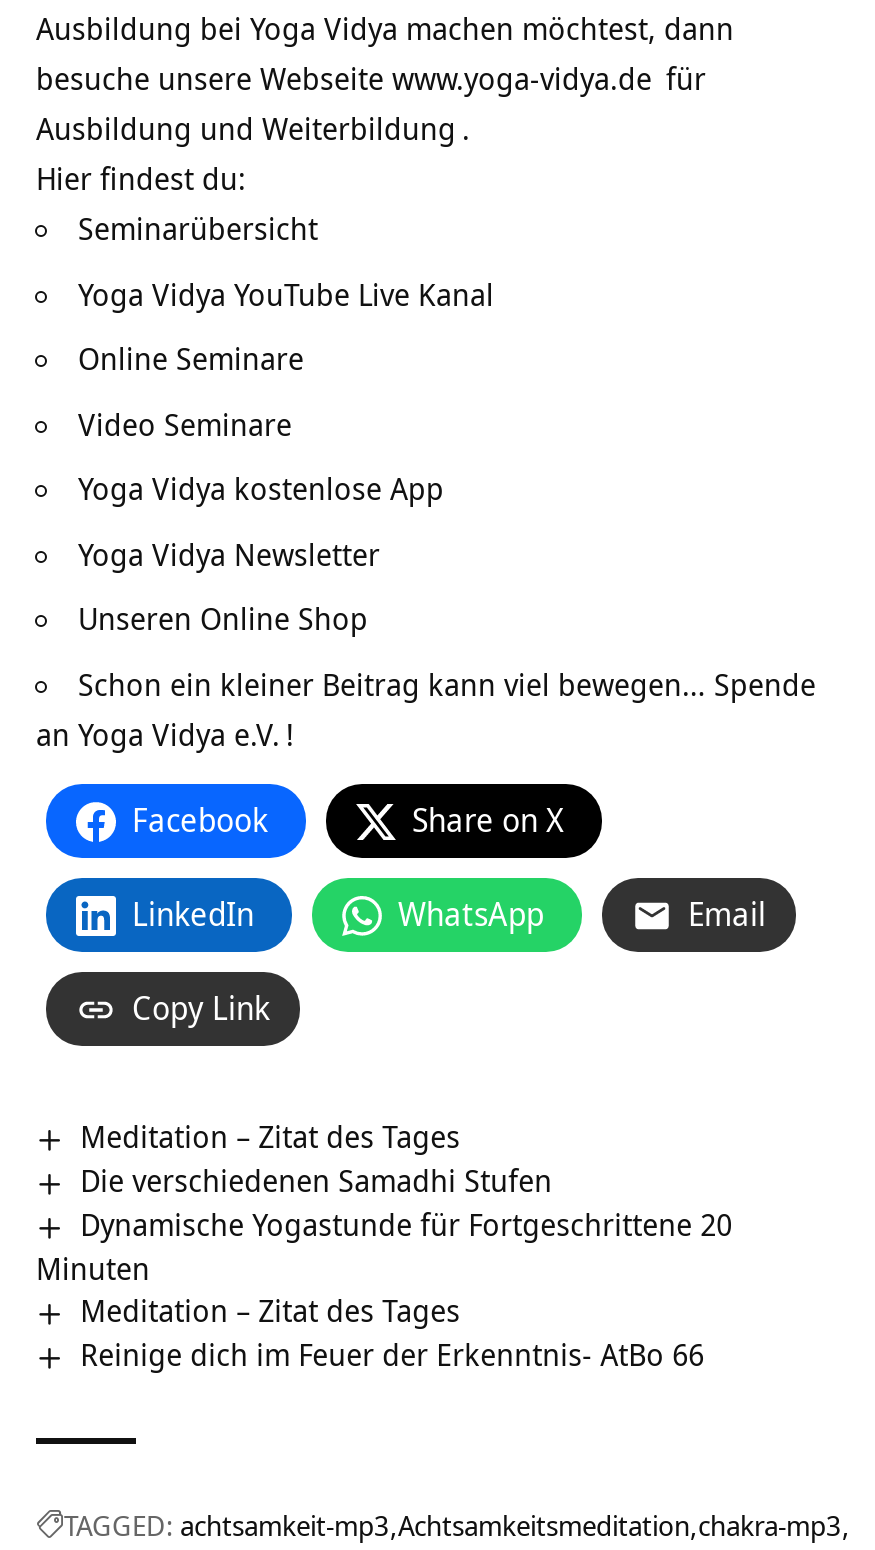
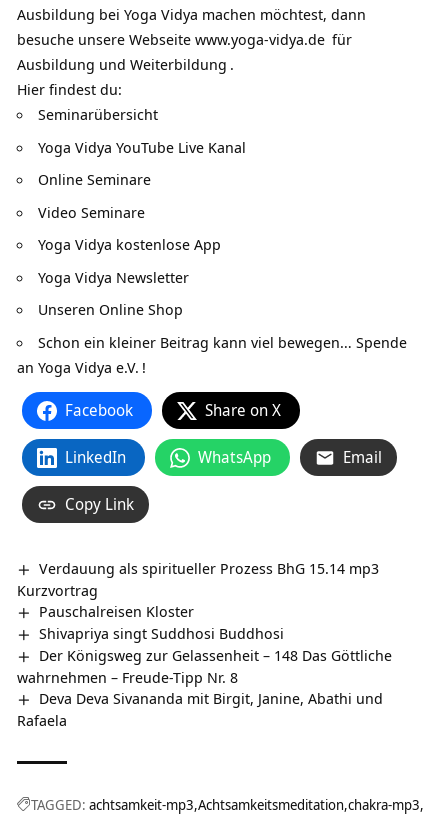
- Meditation – Zitat des Tages
- Die verschiedenen Samadhi Stufen
- Dynamische Yogastunde für Fortgeschrittene 20
- Minuten
- Meditation – Zitat des Tages
- Reinige dich im Feuer der Erkenntnis- AtBo 66
+ Verdauung als spiritueller Prozess BhG 15.14 mp3
+ Kurzvortrag
+ Pauschalreisen Kloster
+ Shivapriya singt Suddhosi Buddhosi
+ Der Königsweg zur Gelassenheit – 148 Das Göttliche
+ wahrnehmen – Freude-Tipp Nr. 8
+ Deva Deva Sivananda mit Birgit, Janine, Abathi und
+ Rafaela
